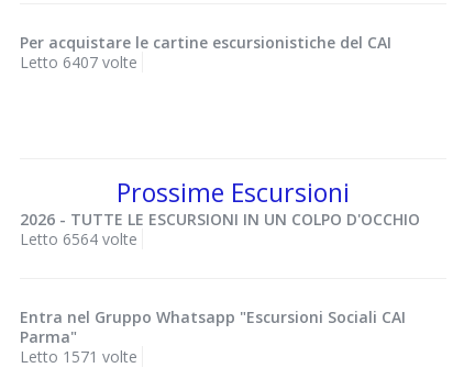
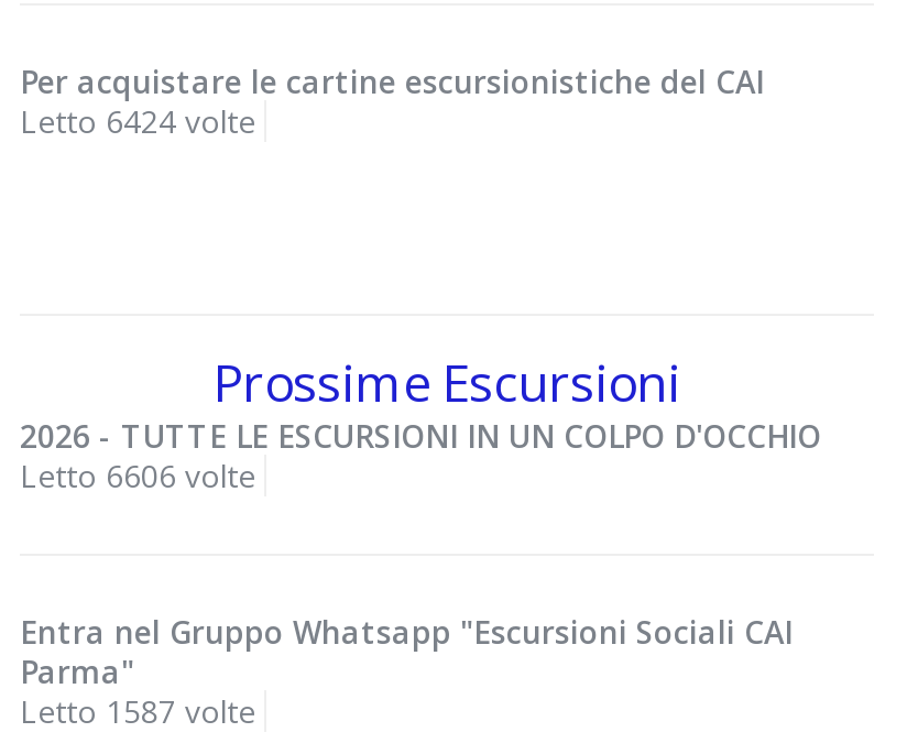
- Letto 6407 volte
+ Letto 6424 volte

- Letto 6564 volte
+ Letto 6606 volte

- Letto 1571 volte
+ Letto 1587 volte
